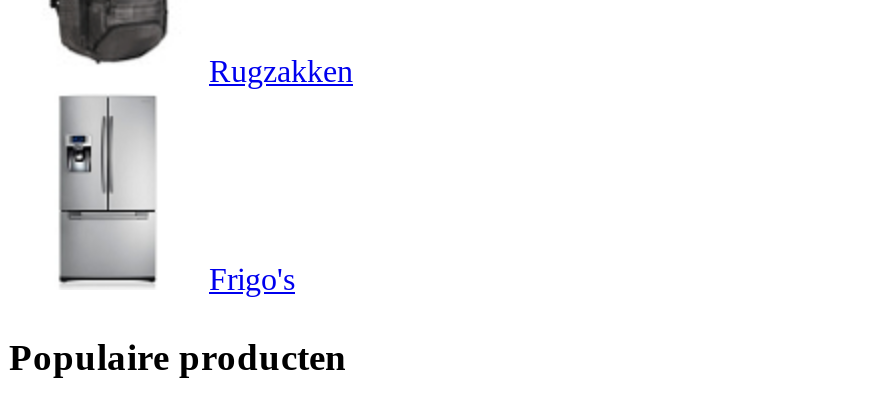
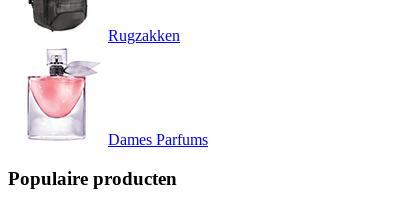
- [image]
- Frigo's
+ [image]
+ Dames Parfums
